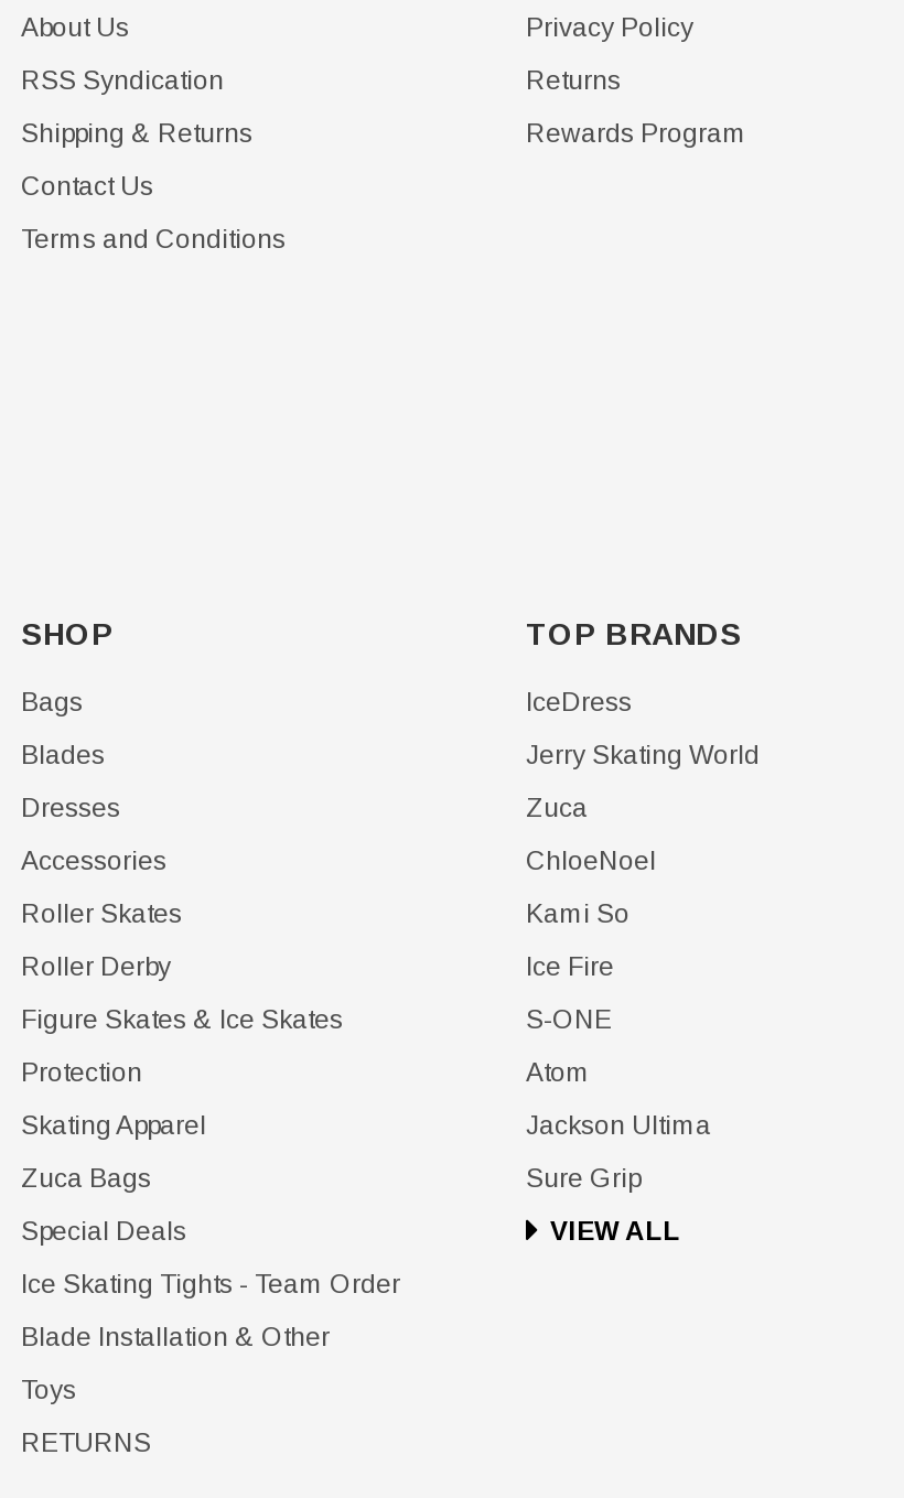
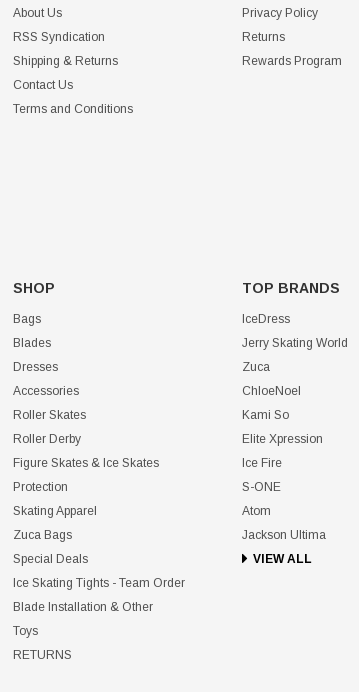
moved down: Ice Fire | S-ONE | Atom | Jackson Ultima

+ Elite Xpression

- Sure Grip
